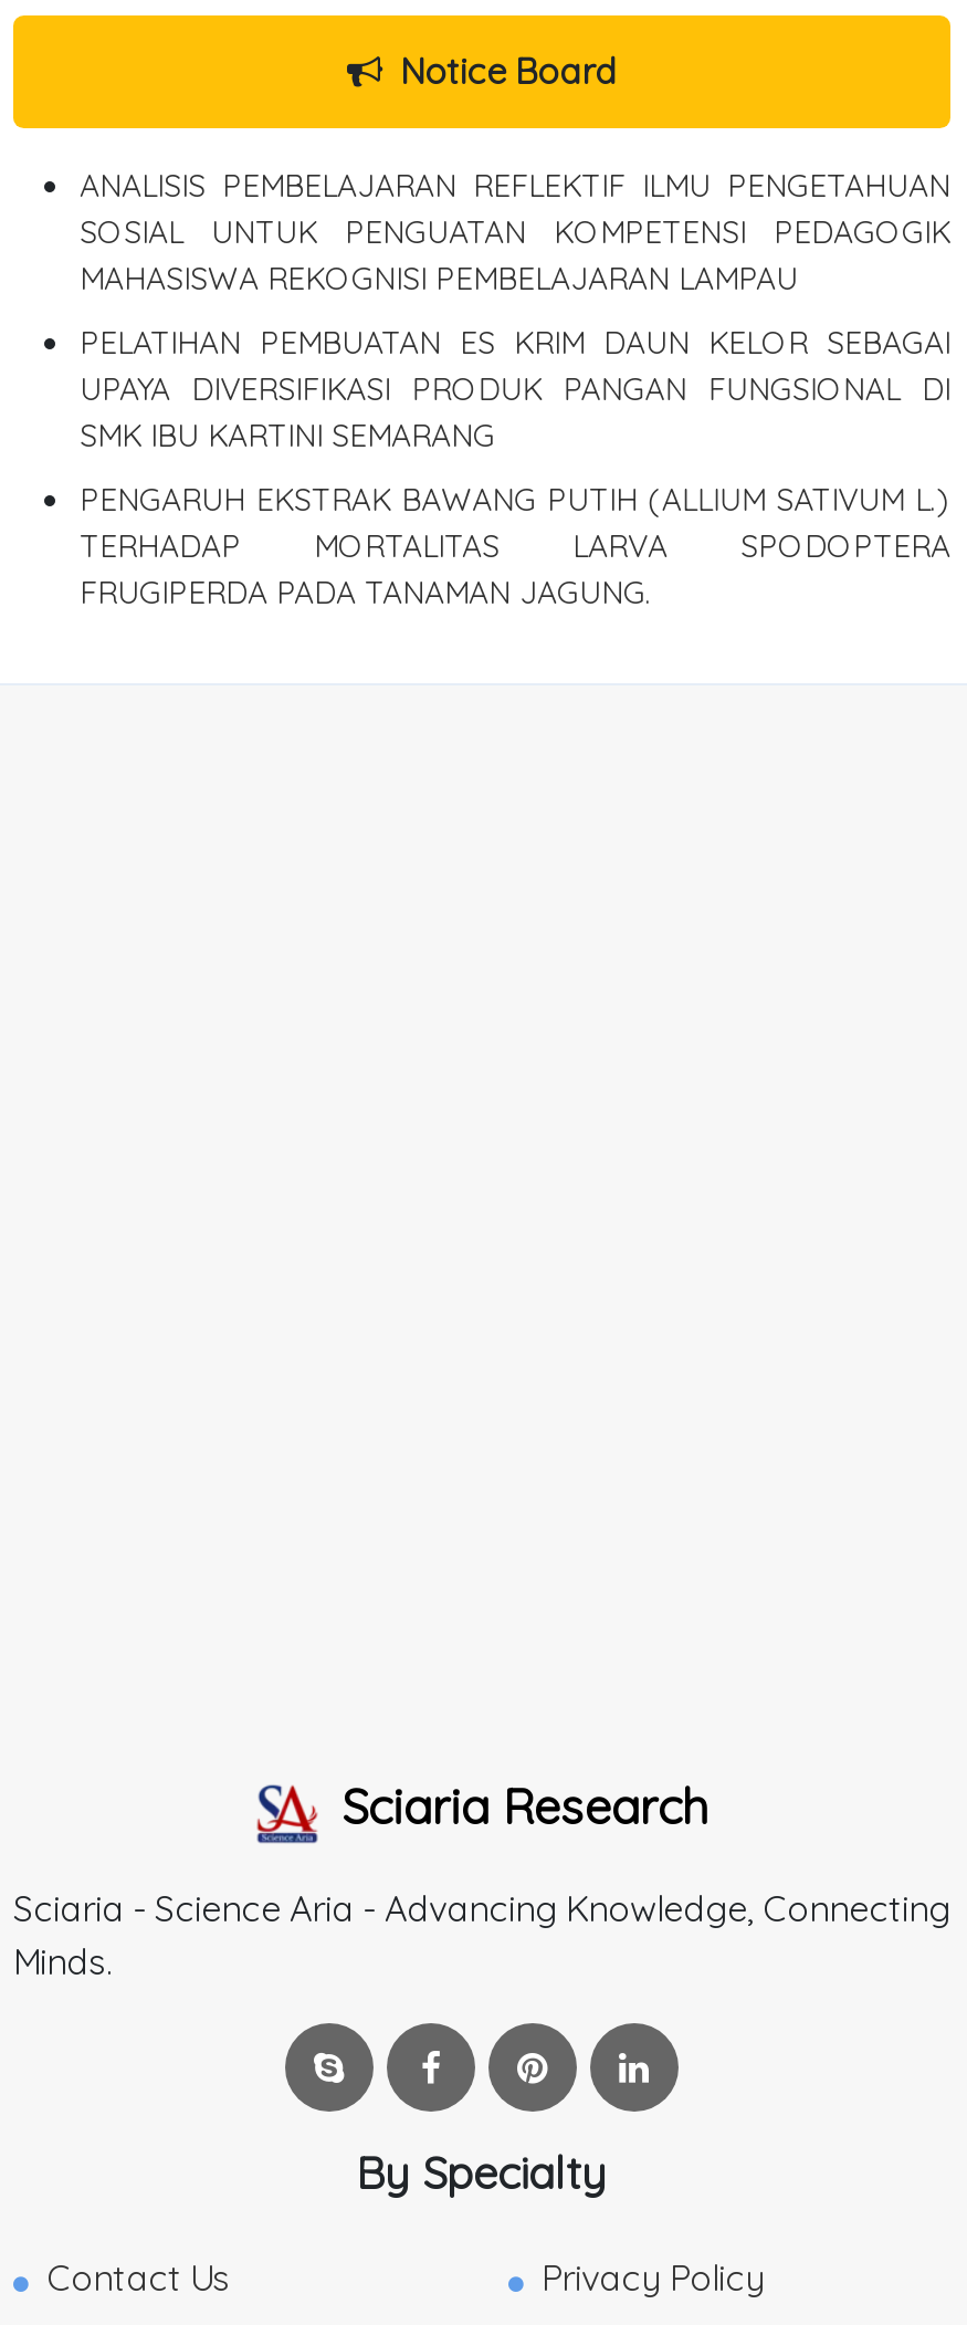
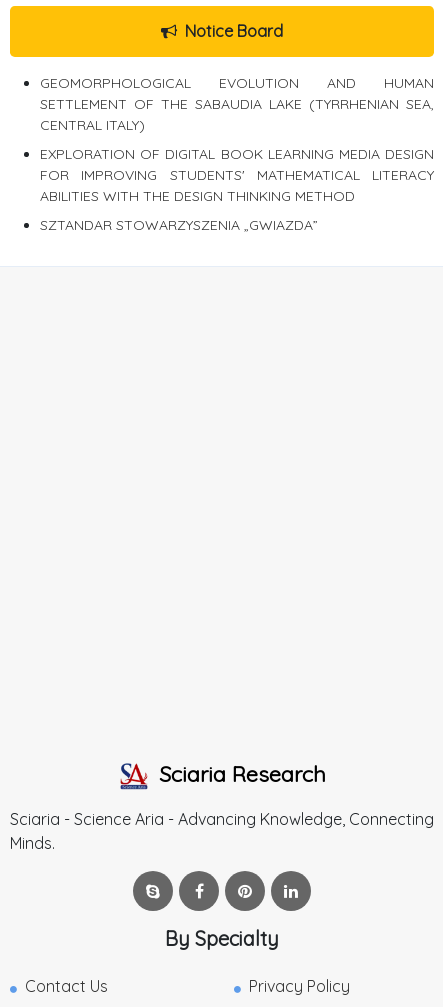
- ANALISIS PEMBELAJARAN REFLEKTIF ILMU PENGETAHUAN
- SOSIAL UNTUK PENGUATAN KOMPETENSI PEDAGOGIK
- MAHASISWA REKOGNISI PEMBELAJARAN LAMPAU
+ GEOMORPHOLOGICAL EVOLUTION AND HUMAN
+ SETTLEMENT OF THE SABAUDIA LAKE (TYRRHENIAN SEA,
+ CENTRAL ITALY)

- PELATIHAN PEMBUATAN ES KRIM DAUN KELOR SEBAGAI
- UPAYA DIVERSIFIKASI PRODUK PANGAN FUNGSIONAL DI
- SMK IBU KARTINI SEMARANG
+ EXPLORATION OF DIGITAL BOOK LEARNING MEDIA DESIGN
+ FOR IMPROVING STUDENTS' MATHEMATICAL LITERACY
+ ABILITIES WITH THE DESIGN THINKING METHOD

- PENGARUH EKSTRAK BAWANG PUTIH (ALLIUM SATIVUM L.)
- TERHADAP MORTALITAS LARVA SPODOPTERA
- FRUGIPERDA PADA TANAMAN JAGUNG.
+ SZTANDAR STOWARZYSZENIA „GWIAZDA”
